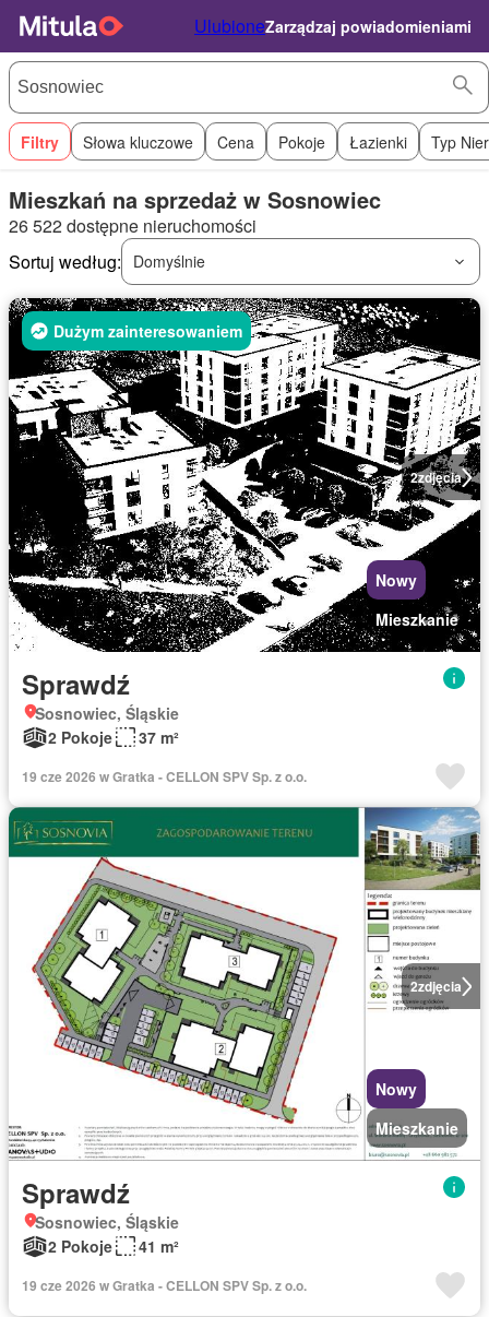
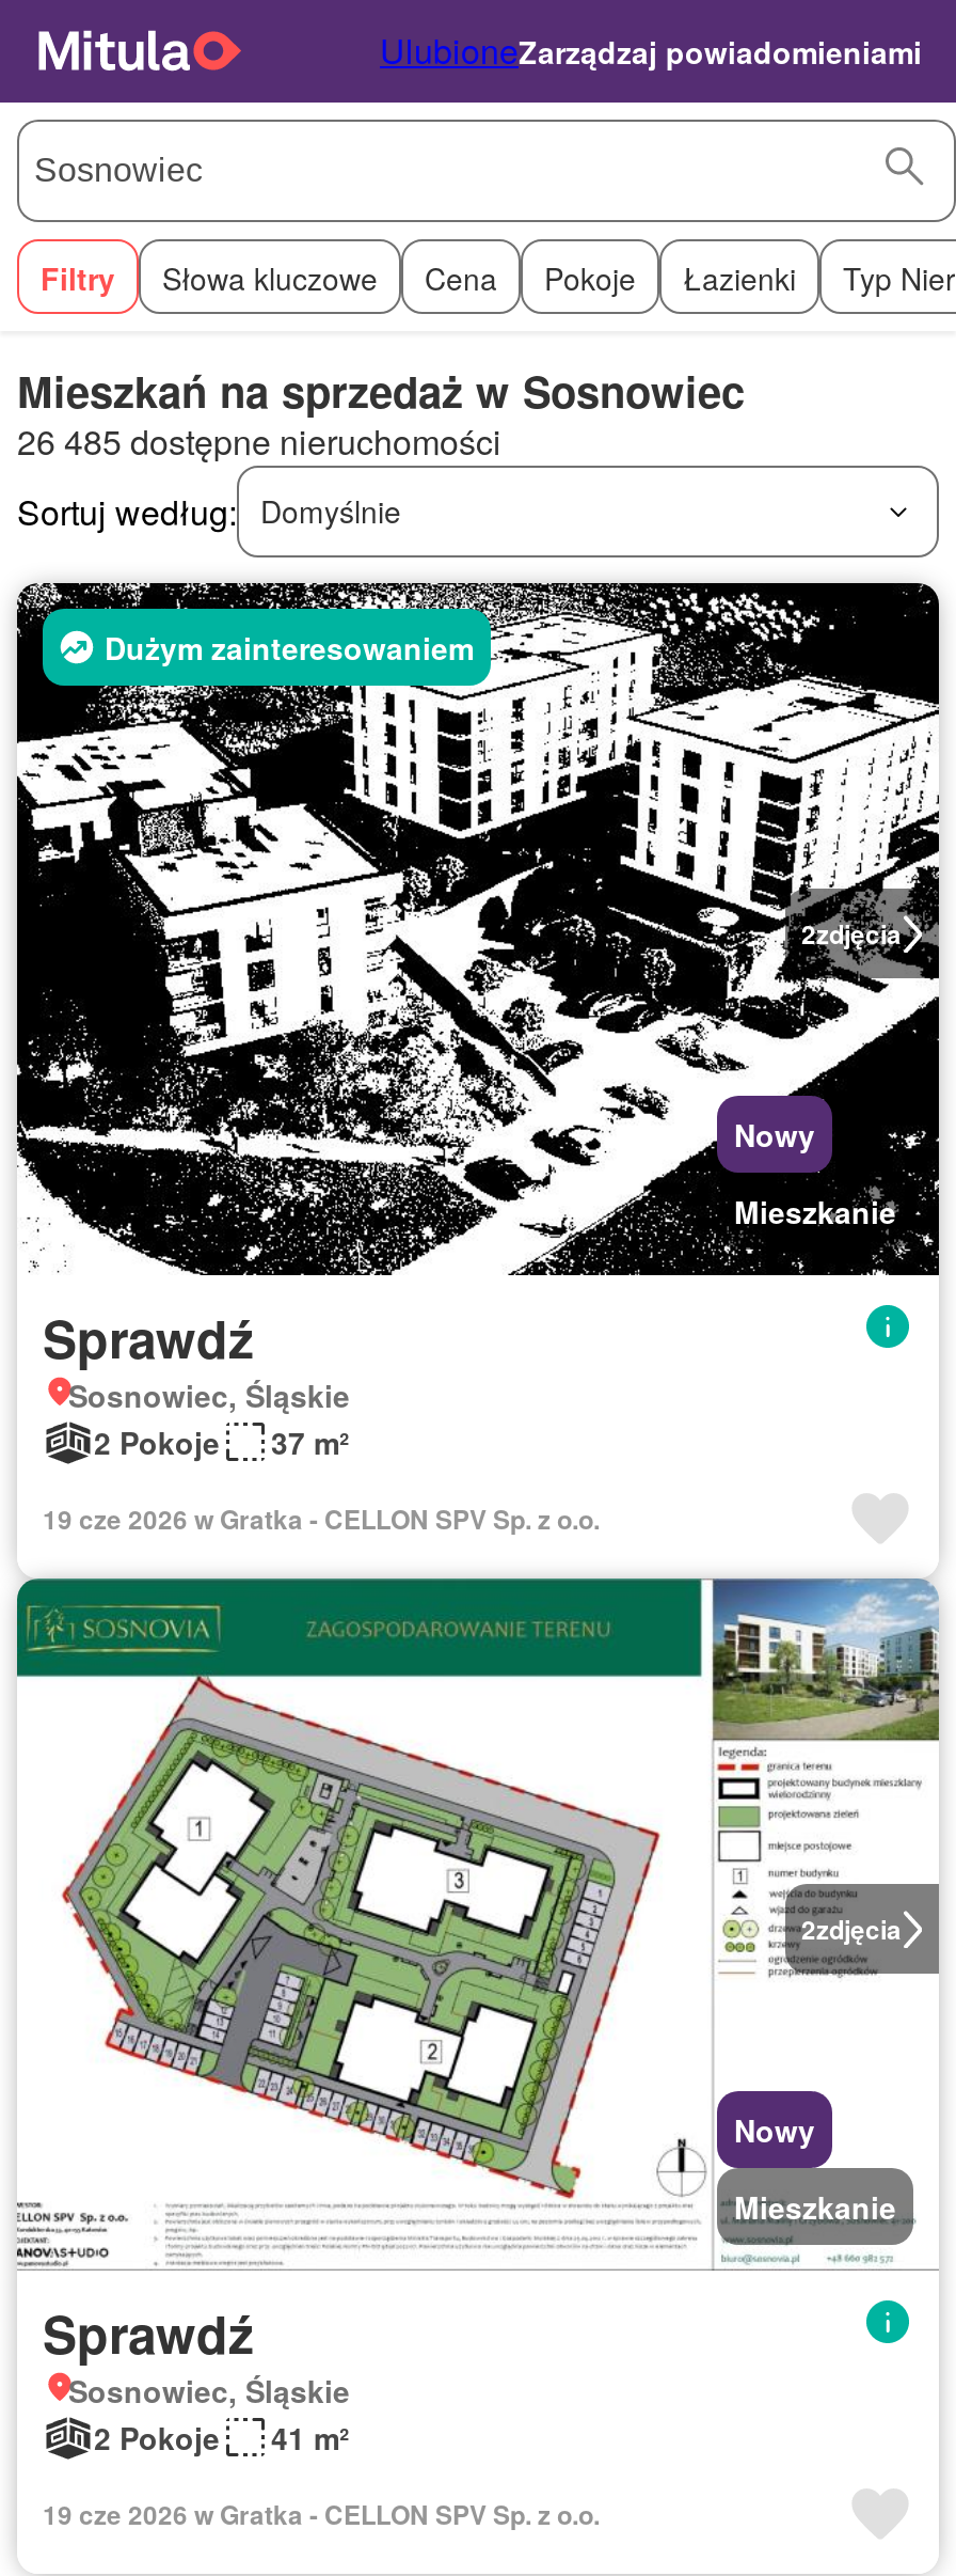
- 26 522 dostępne nieruchomości
+ 26 485 dostępne nieruchomości
